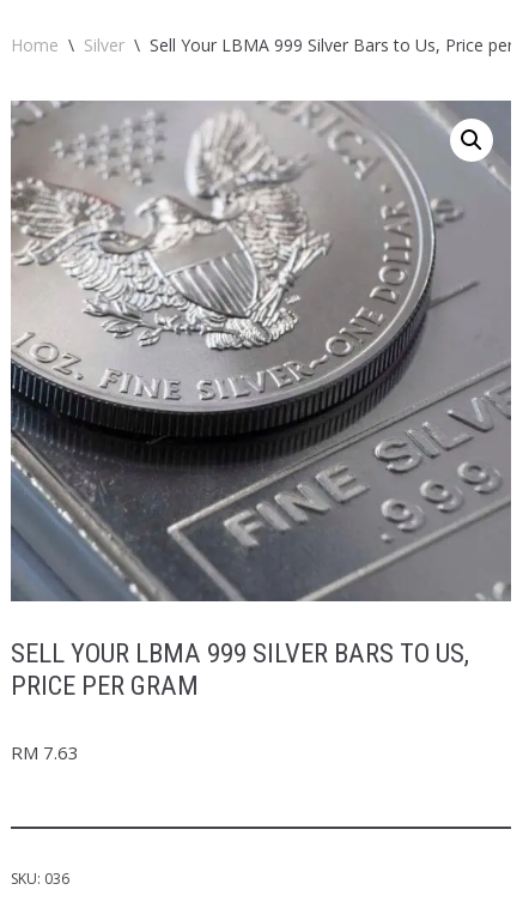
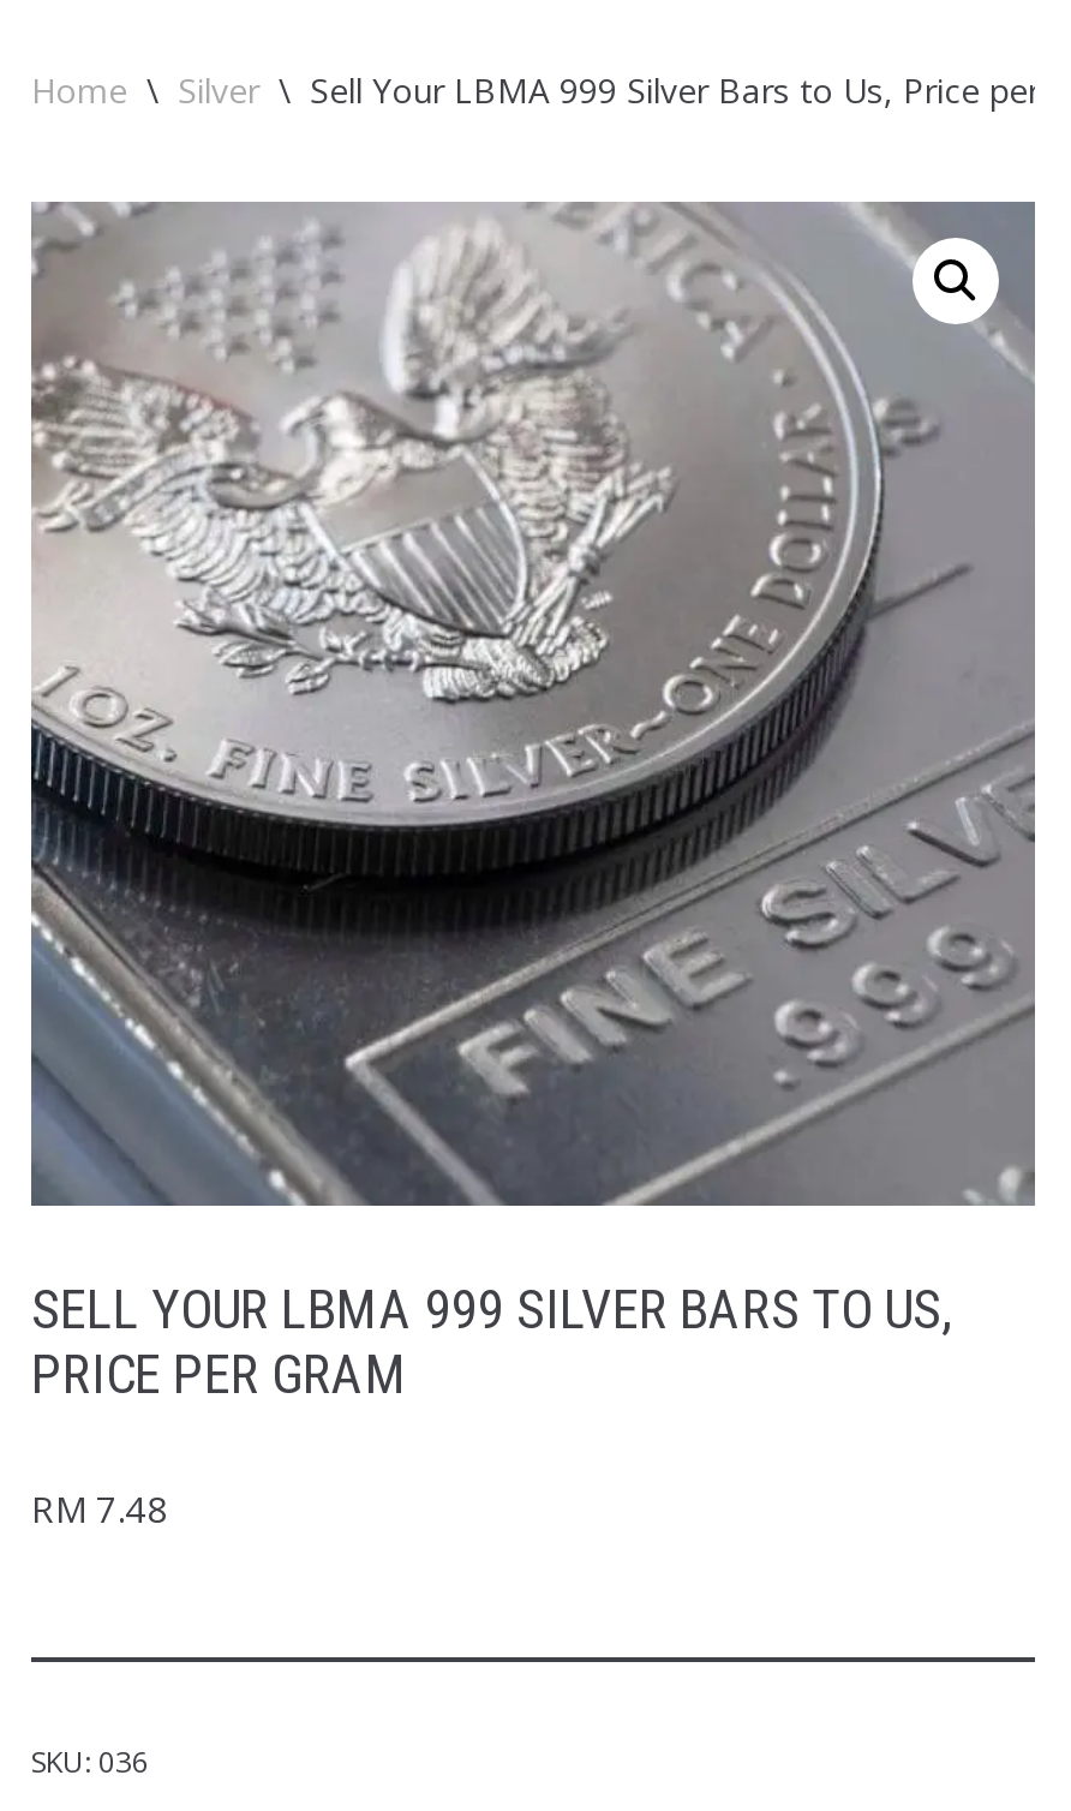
- RM 7.63
+ RM 7.48
